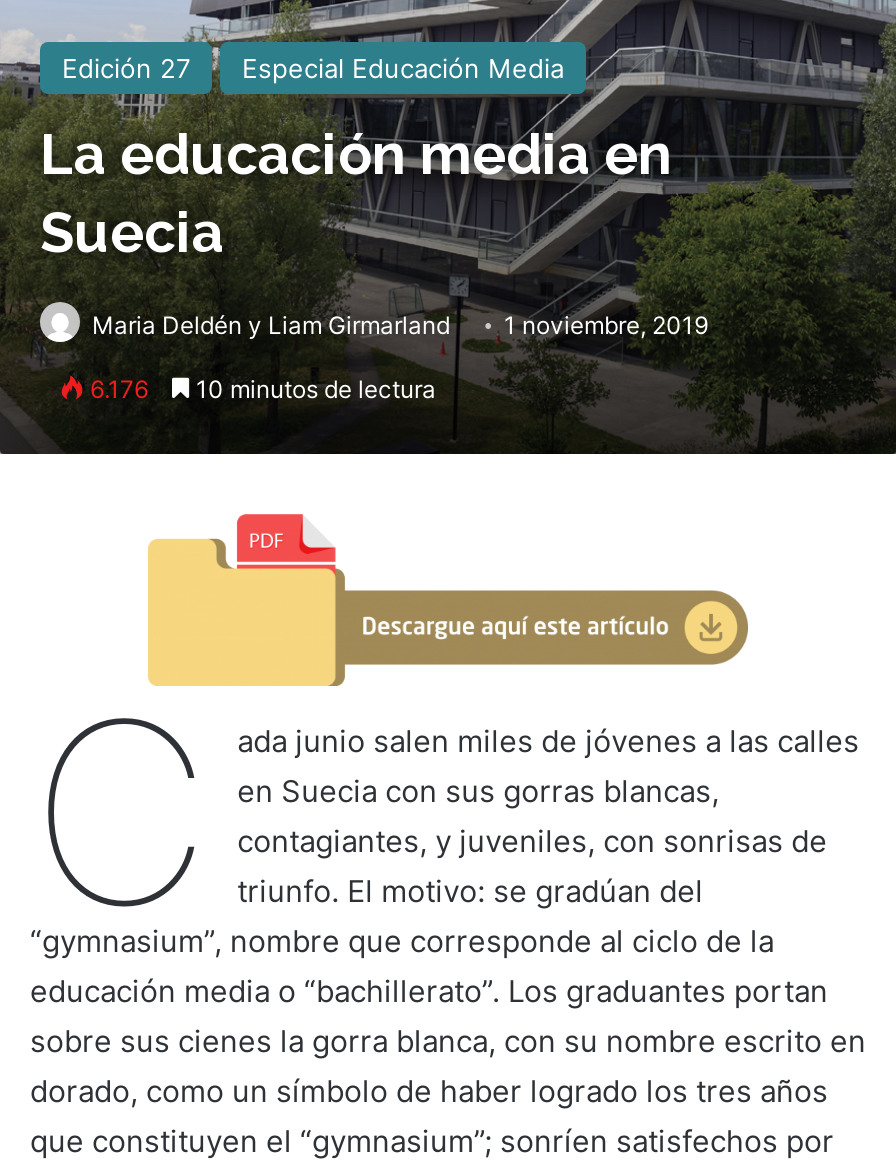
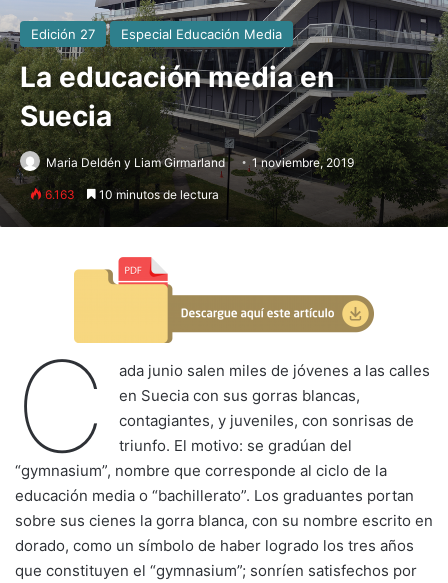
- 6.176 10 minutos de lectura
+ 6.163 10 minutos de lectura
